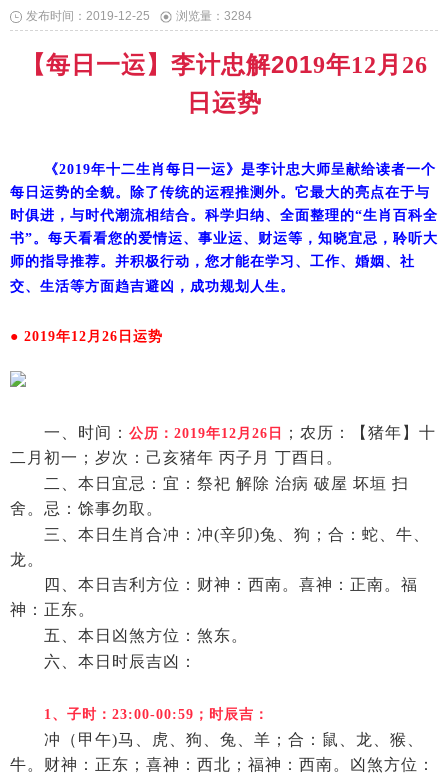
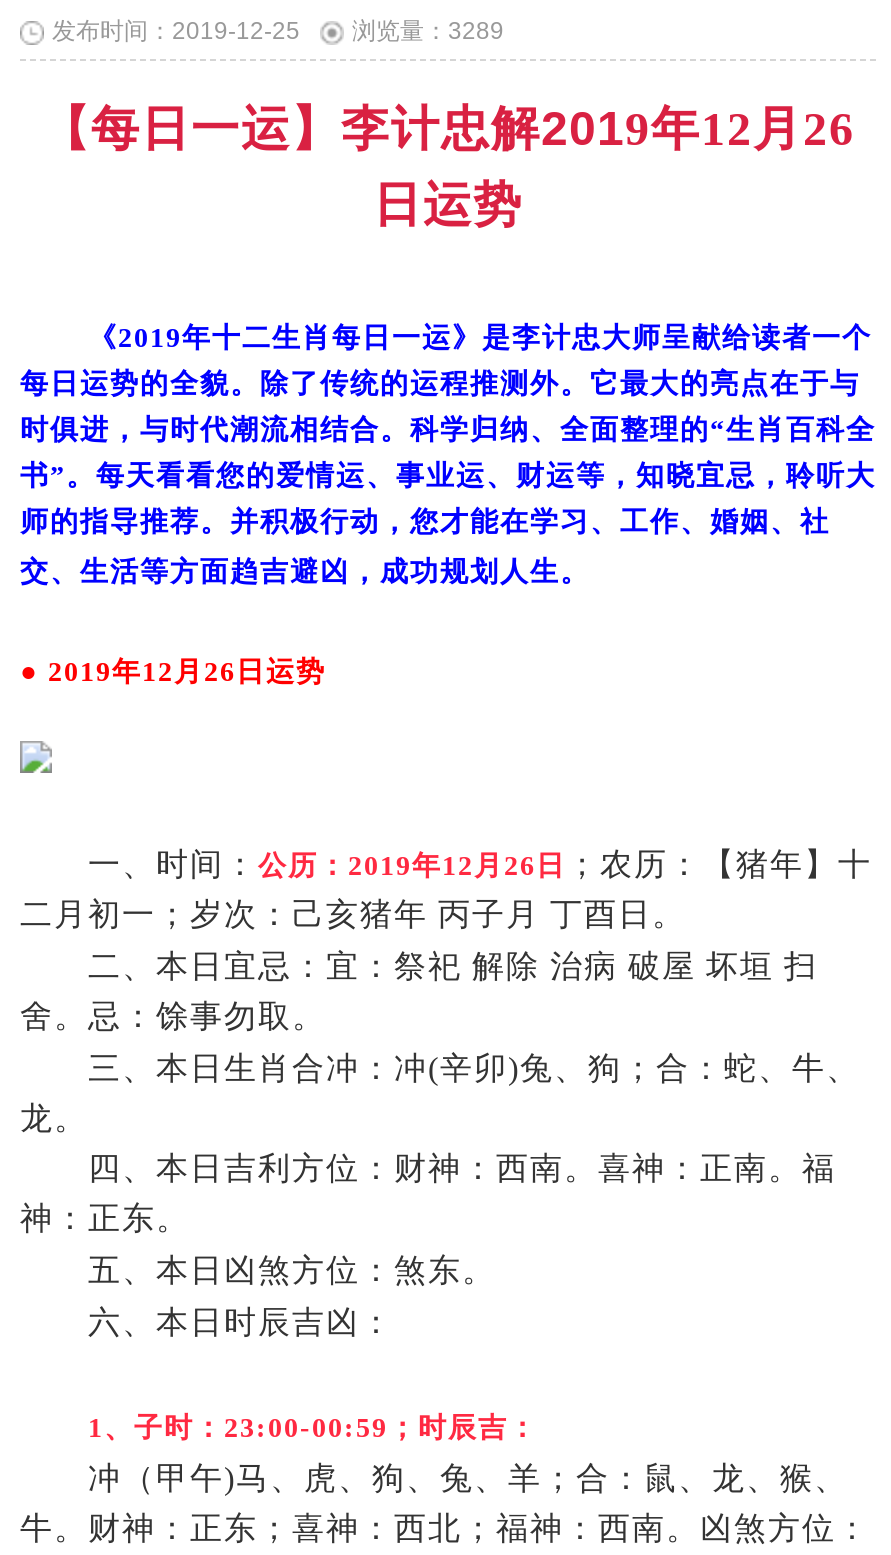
- 发布时间：2019-12-25 浏览量：3284
+ 发布时间：2019-12-25 浏览量：3289
